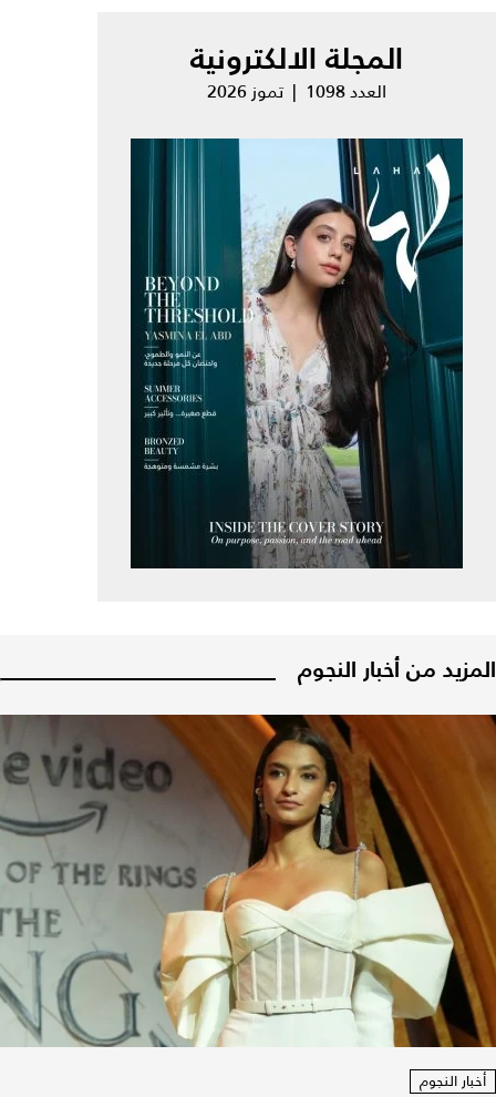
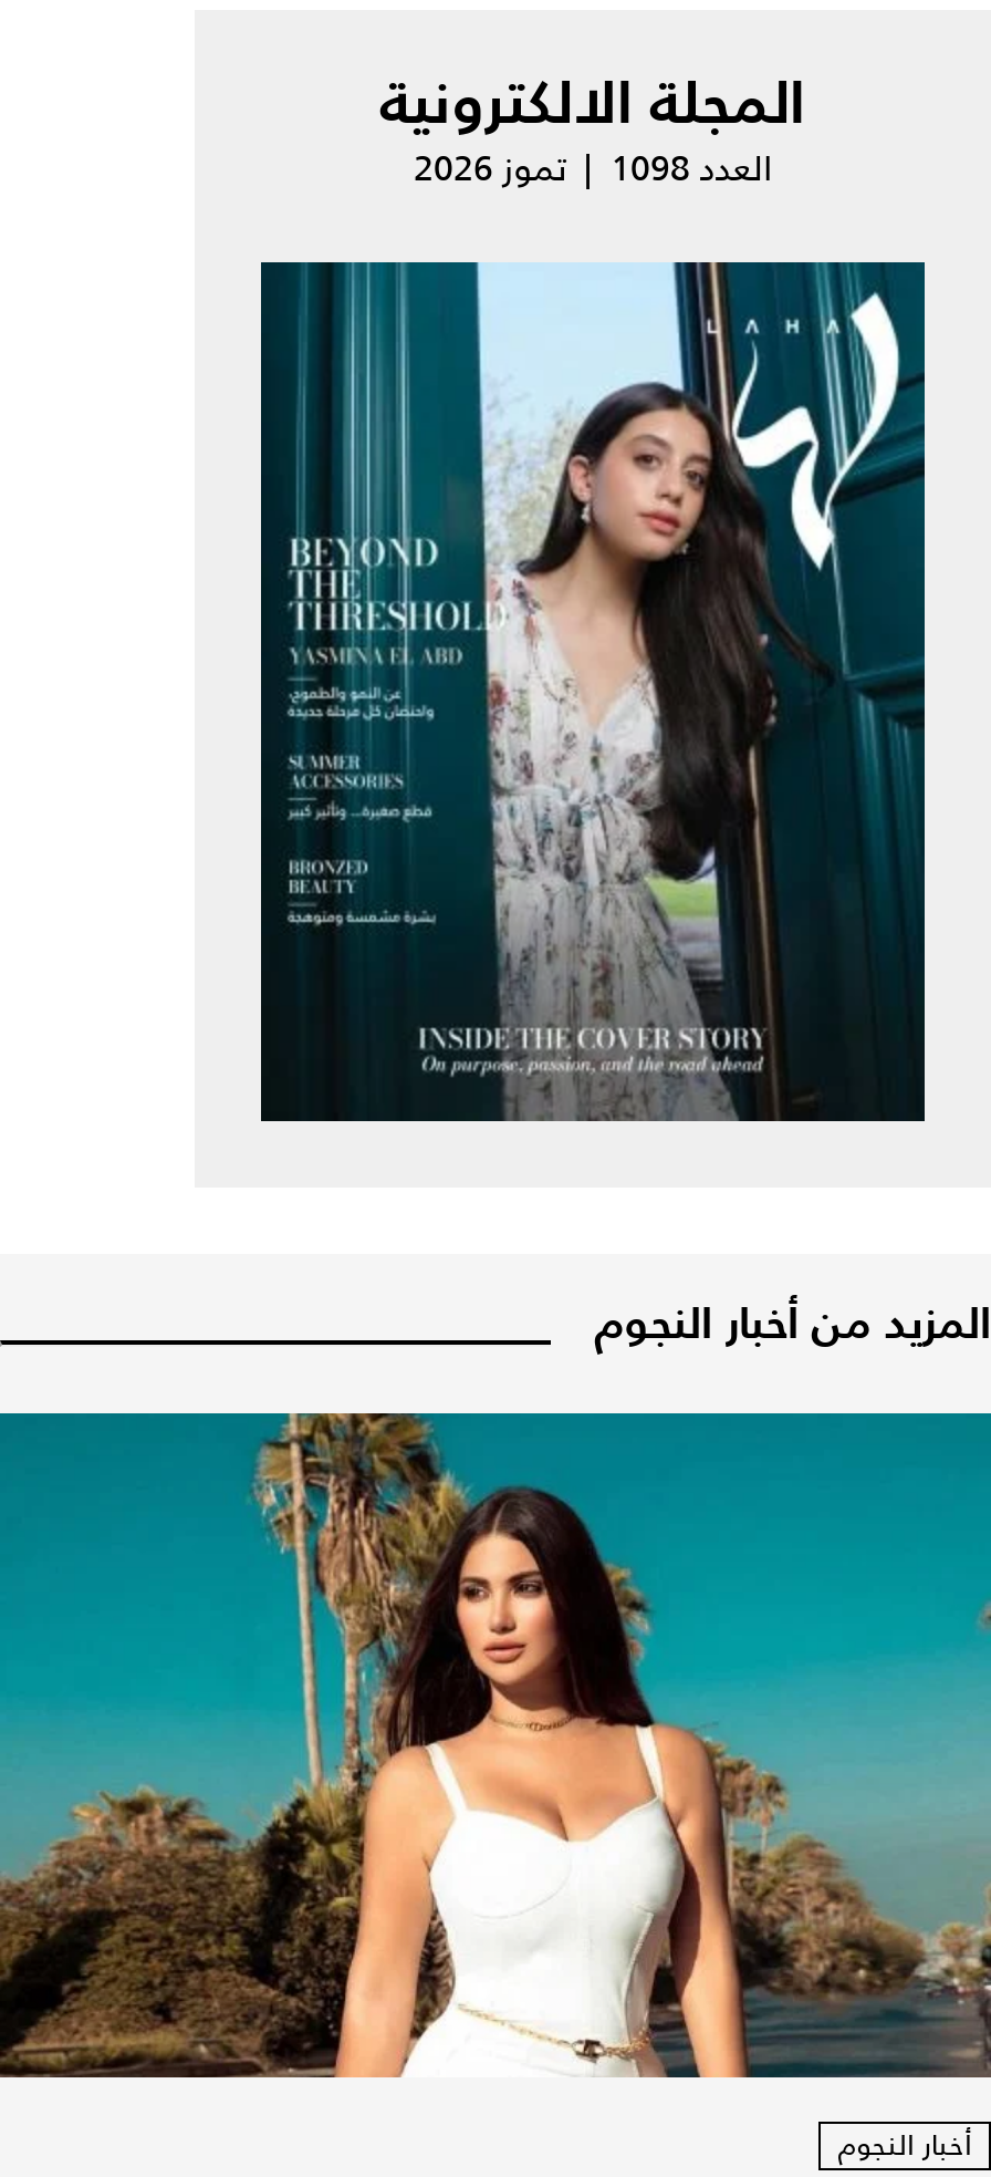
- [image]
+ [image]
